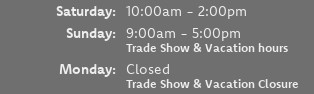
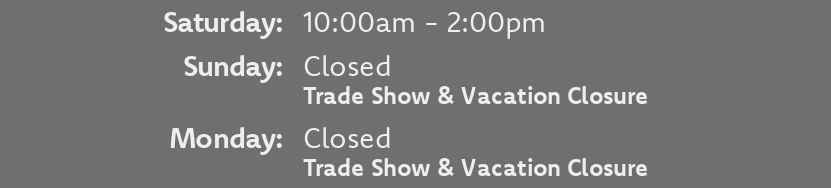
- Sunday: 9:00am - 5:00pm
- Trade Show & Vacation hours
+ Sunday: Closed
+ Trade Show & Vacation Closure
